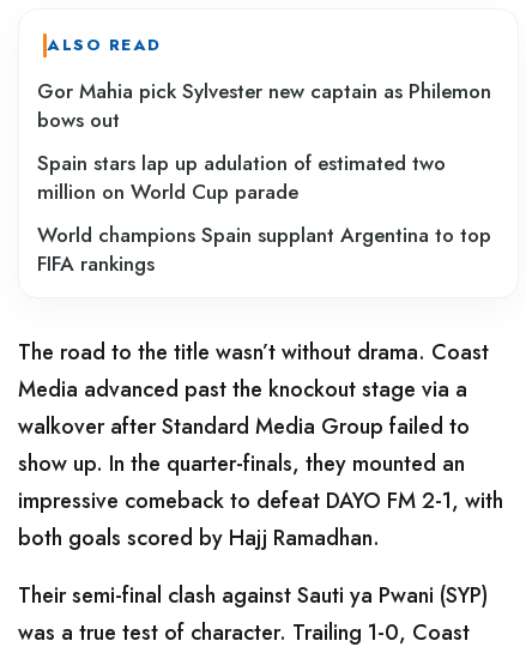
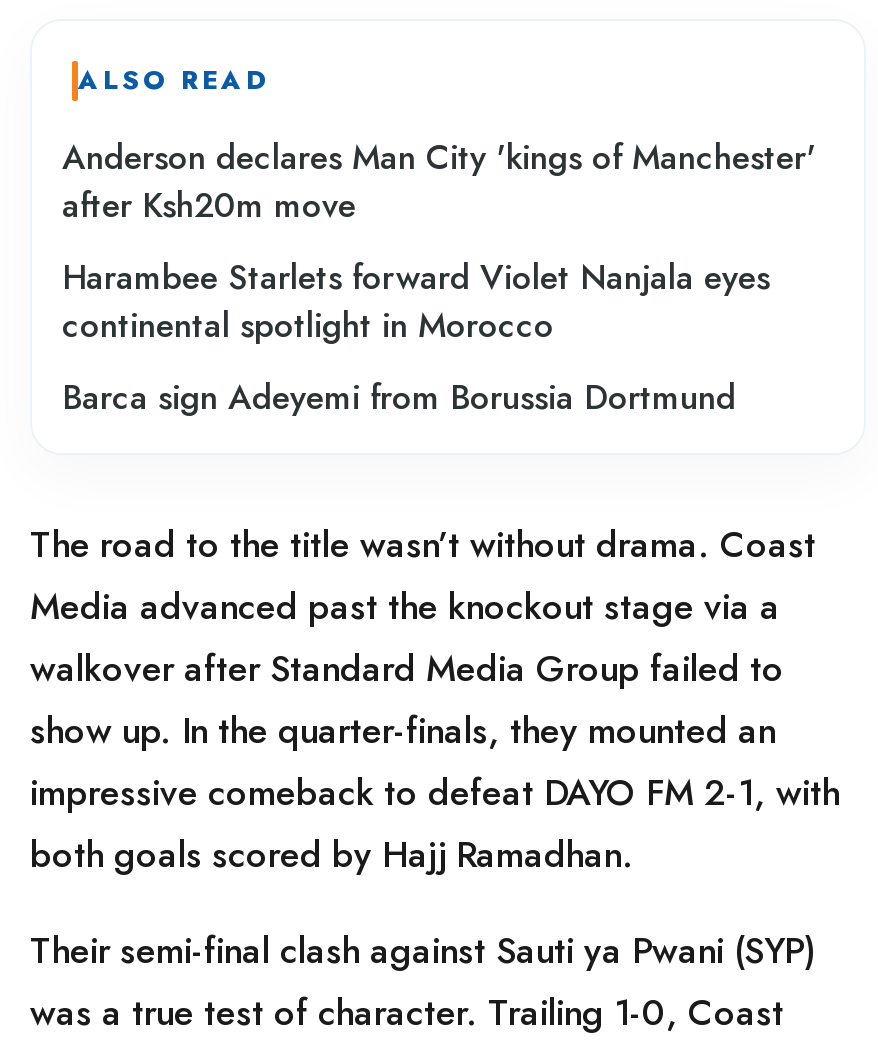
- Gor Mahia pick Sylvester new captain as Philemon
- bows out
+ Anderson declares Man City 'kings of Manchester'
+ after Ksh20m move

- Spain stars lap up adulation of estimated two
- million on World Cup parade
+ Harambee Starlets forward Violet Nanjala eyes
+ continental spotlight in Morocco

- World champions Spain supplant Argentina to top
- FIFA rankings
+ Barca sign Adeyemi from Borussia Dortmund
